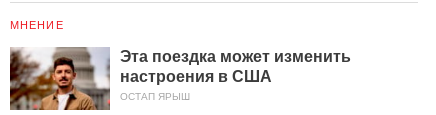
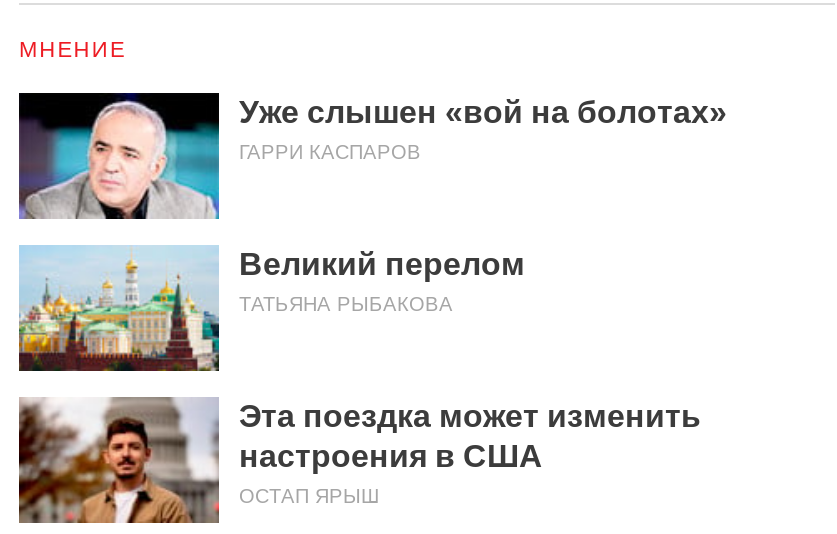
+ [image]
+ Уже слышен «вой на болотах»
+ ГАРРИ КАСПАРОВ
+ Великий перелом
+ ТАТЬЯНА РЫБАКОВА

+ [image]
